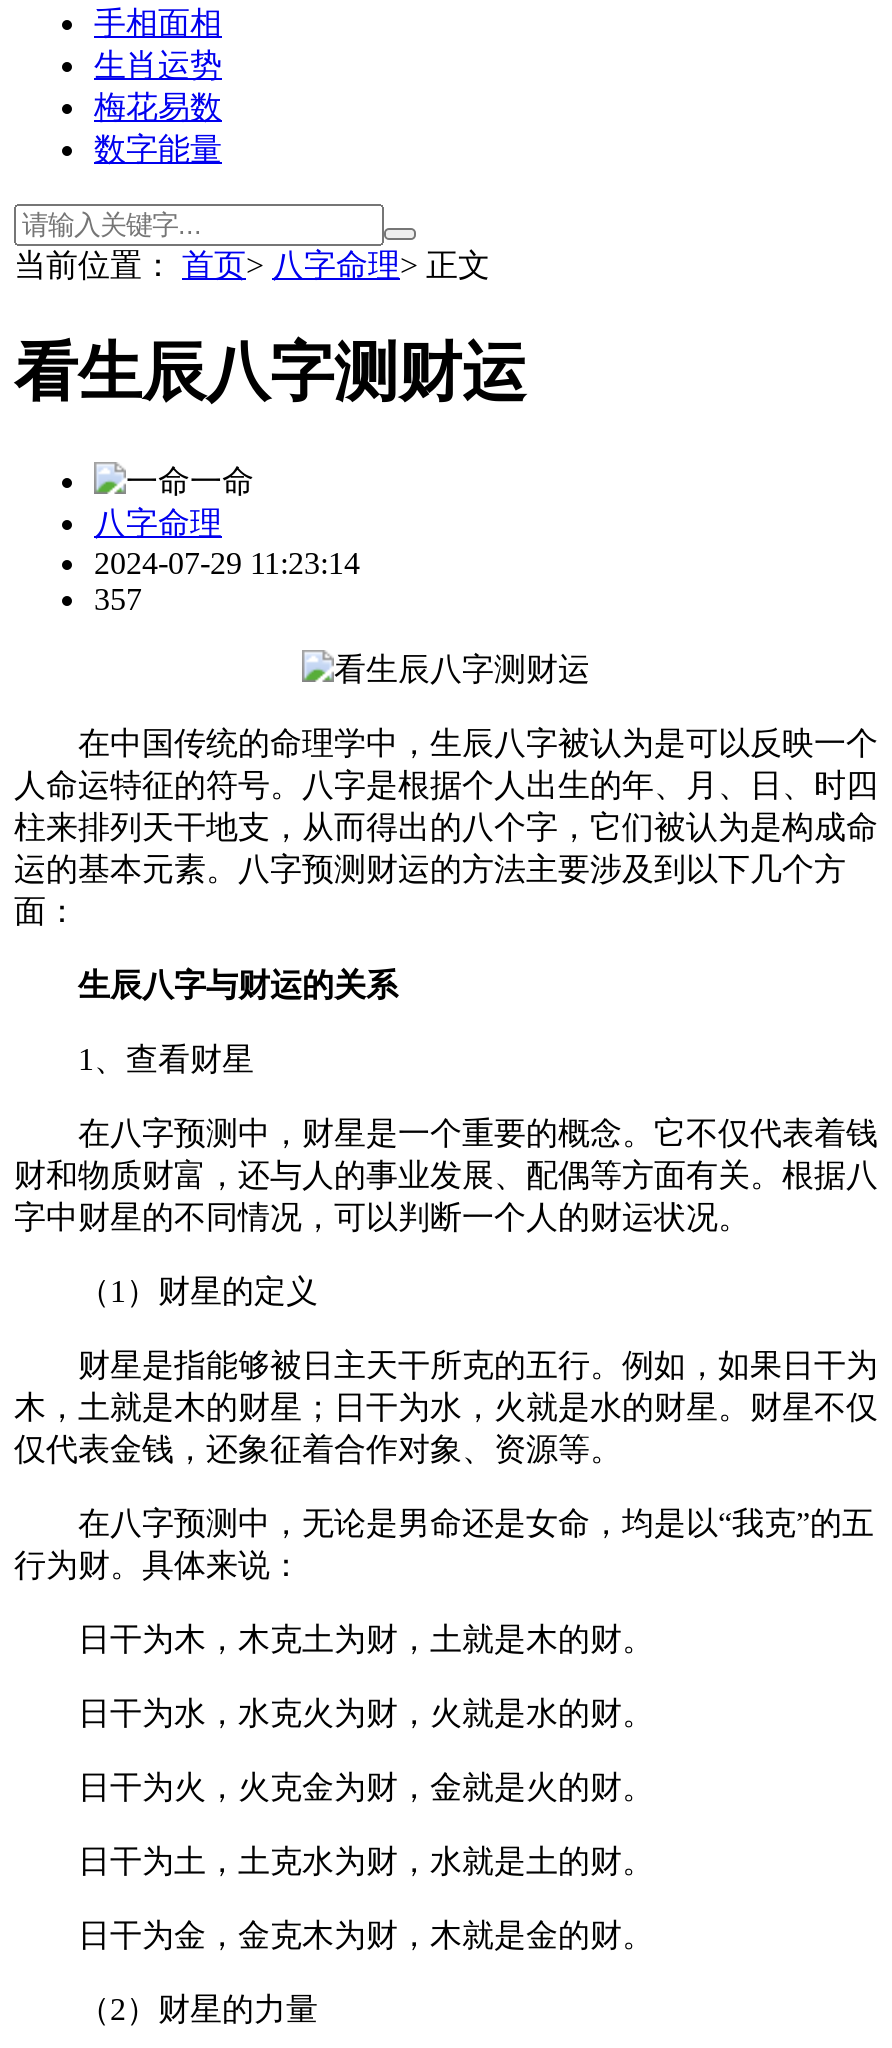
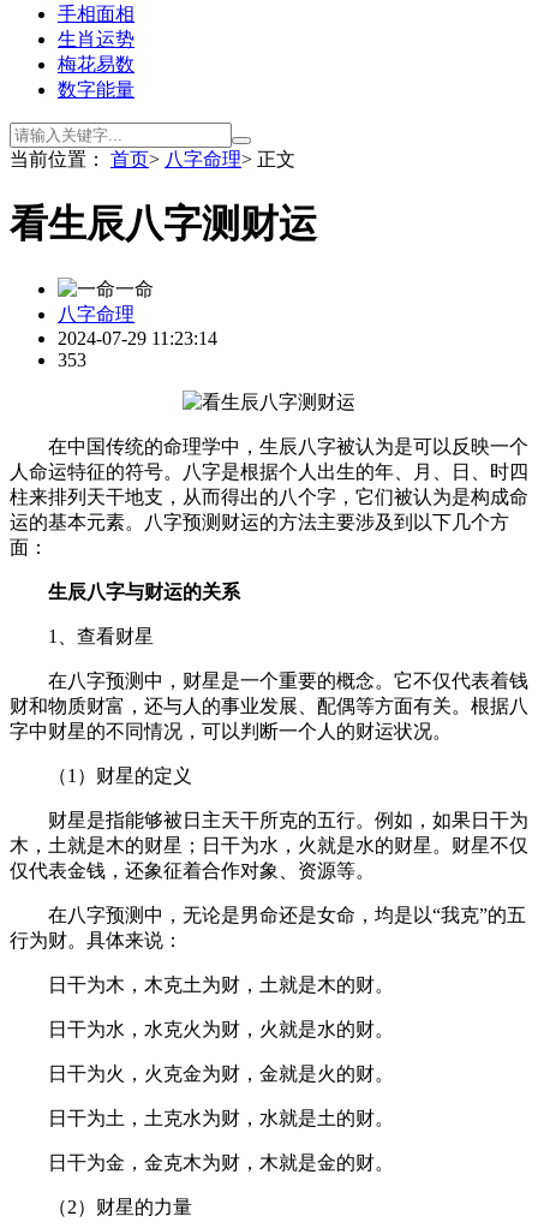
- 357
+ 353
